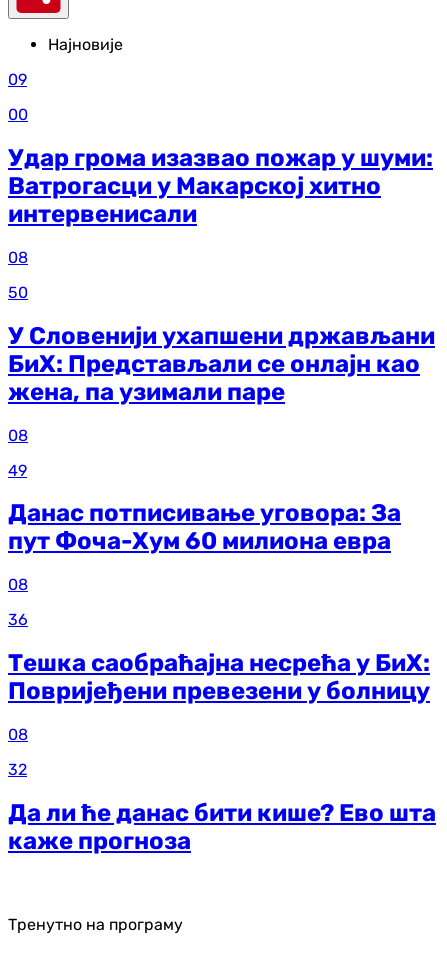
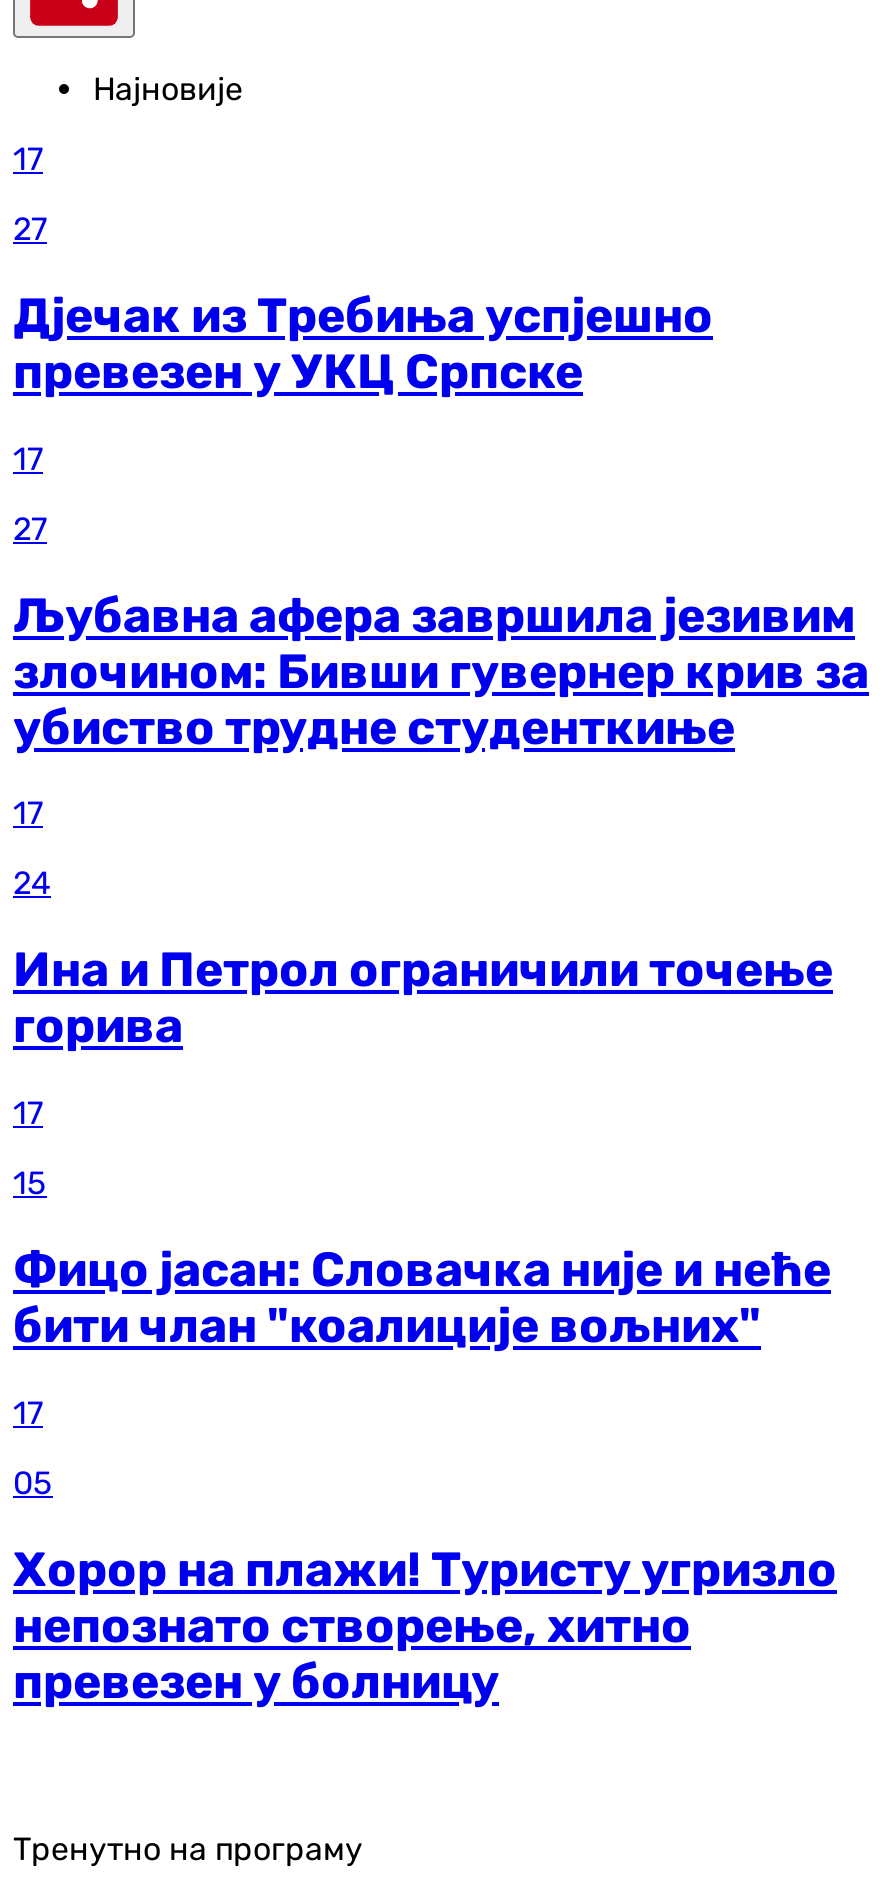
- 09
+ 17

- 00
+ 27

- Удар грома изазвао пожар у шуми:
- Ватрогасци у Макарској хитно
- интервенисали
+ Дјечак из Требиња успјешно
+ превезен у УКЦ Српске

- 08
+ 17

- 50
+ 27

- У Словенији ухапшени држављани
- БиХ: Представљали се онлајн као
- жена, па узимали паре
+ Љубавна афера завршила језивим
+ злочином: Бивши гувернер крив за
+ убиство трудне студенткиње

- 08
+ 17

- 49
+ 24

- Данас потписивање уговора: За
- пут Фоча-Хум 60 милиона евра
+ Ина и Петрол ограничили точење
+ горива

- 08
+ 17

- 36
+ 15

- Тешка саобраћајна несрећа у БиХ:
- Повријеђени превезени у болницу
+ Фицо јасан: Словачка није и неће
+ бити члан "коалиције вољних"

- 08
+ 17

- 32
+ 05

- Да ли ће данас бити кише? Ево шта
- каже прогноза
+ Хорор на плажи! Туристу угризло
+ непознато створење, хитно
+ превезен у болницу
